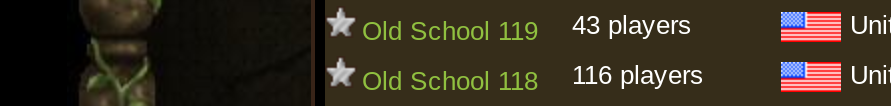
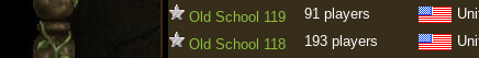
- Old School 119 43 players
+ Old School 119 91 players

- Old School 118 116 players
+ Old School 118 193 players
